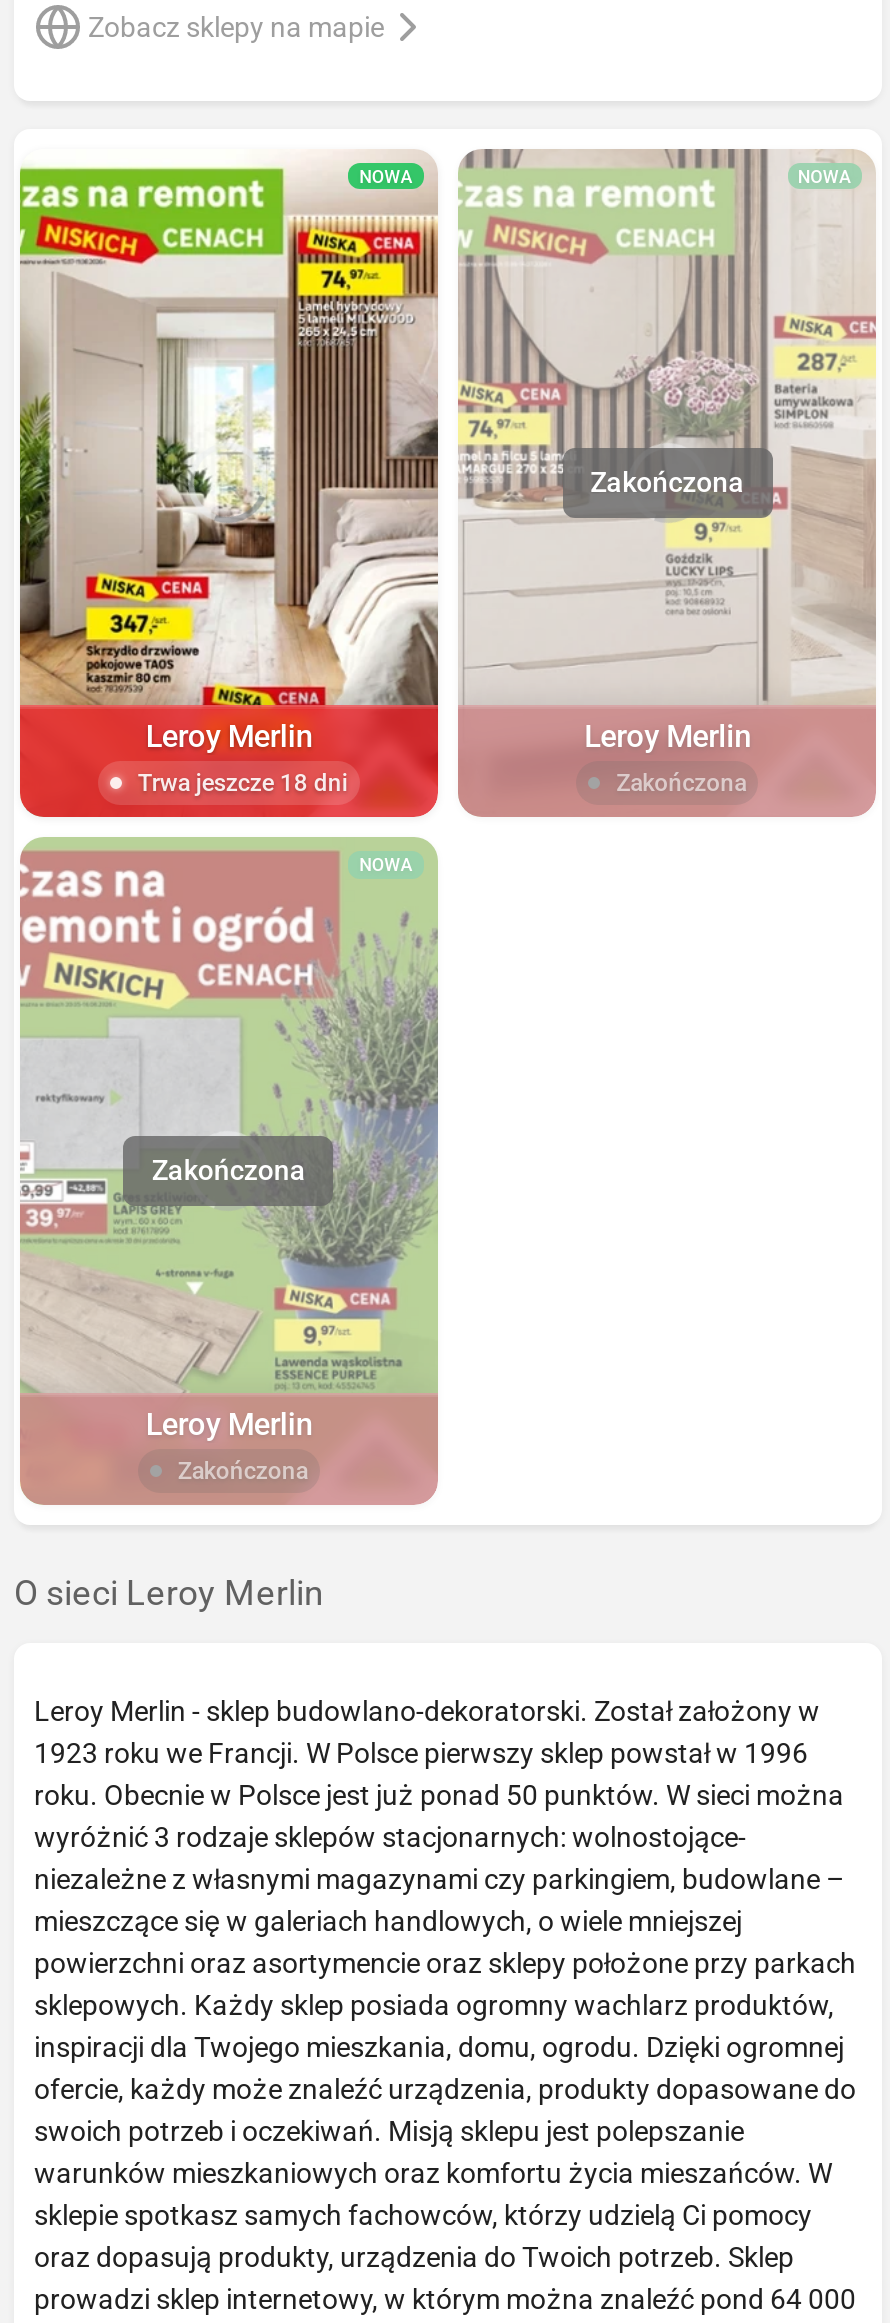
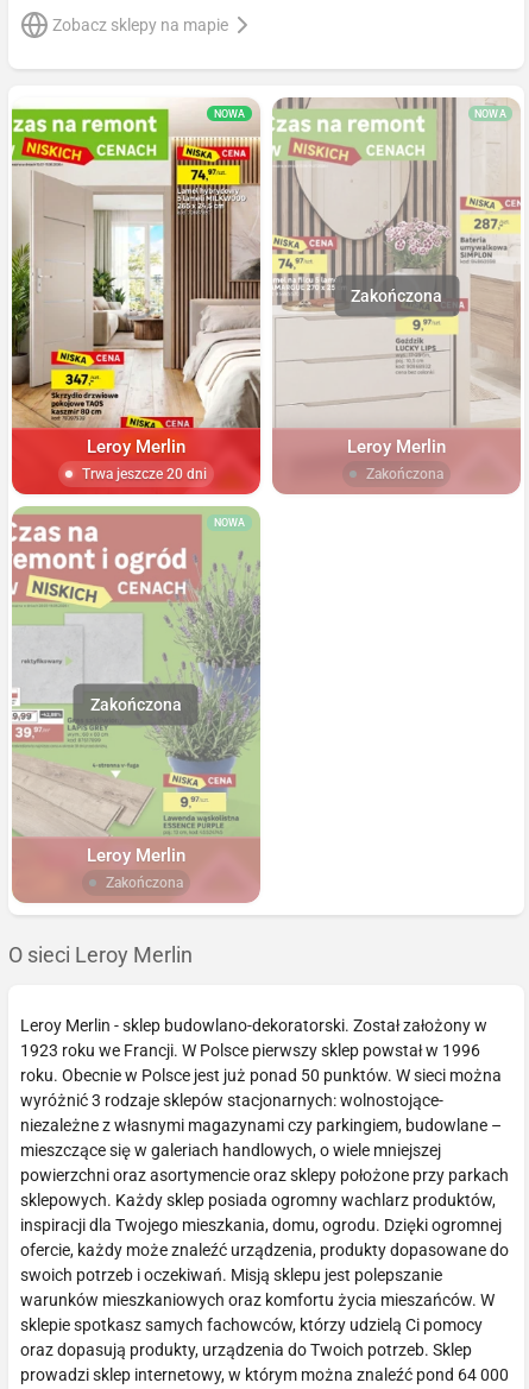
- Trwa jeszcze 18 dni
+ Trwa jeszcze 20 dni
